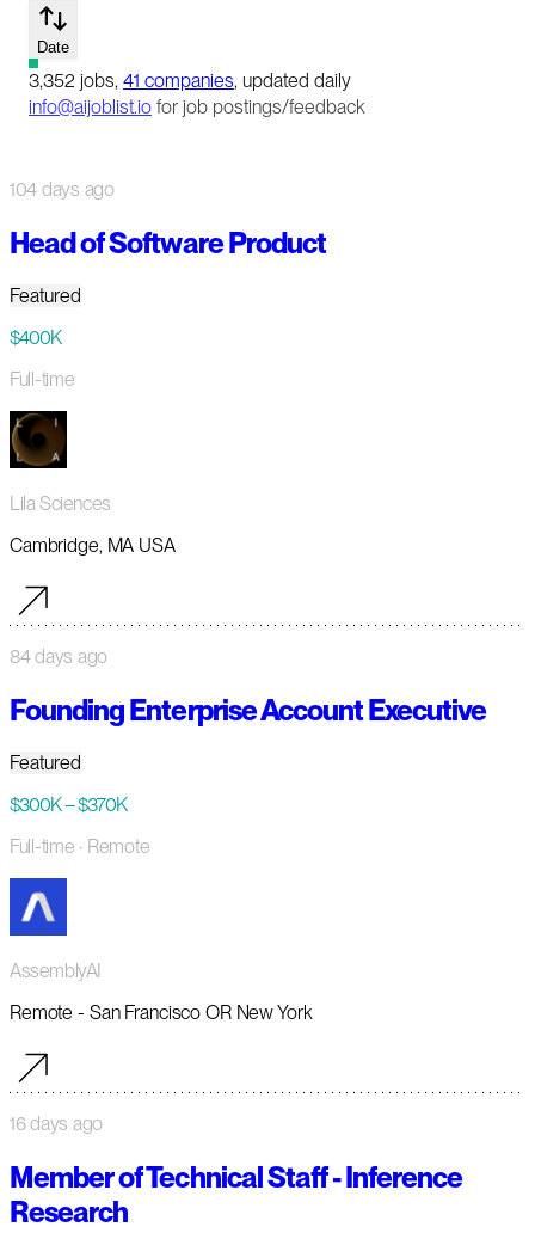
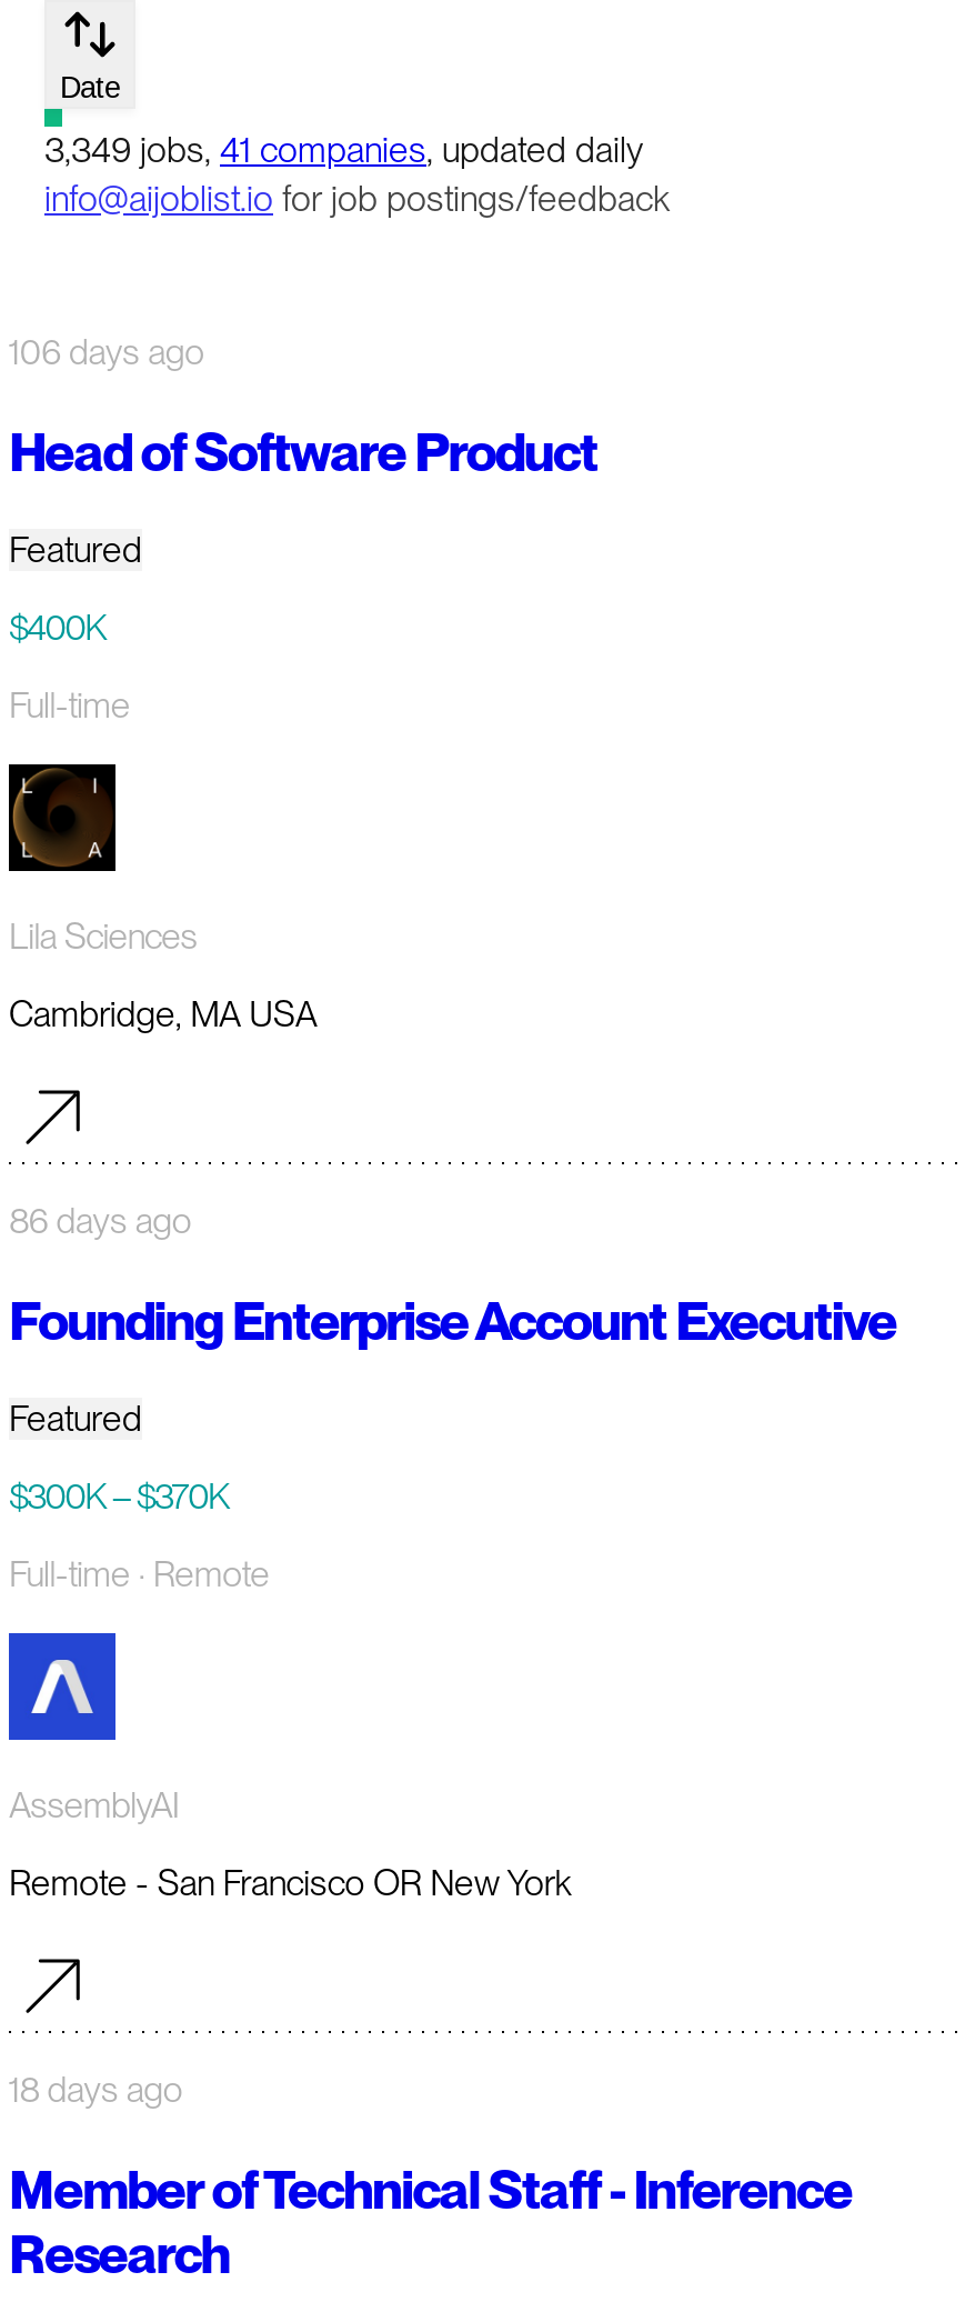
- 3,352 jobs, 41 companies, updated daily
+ 3,349 jobs, 41 companies, updated daily

- 104 days ago
+ 106 days ago

- 84 days ago
+ 86 days ago

- 16 days ago
+ 18 days ago
